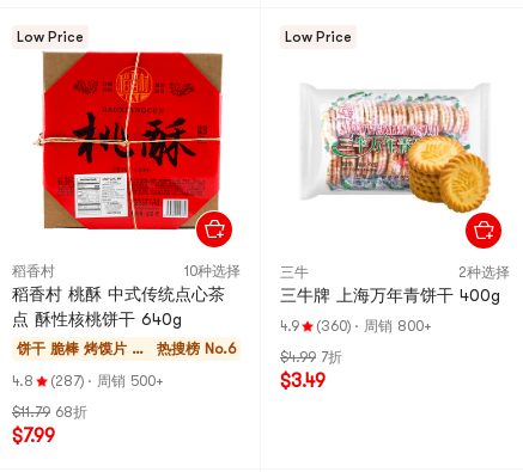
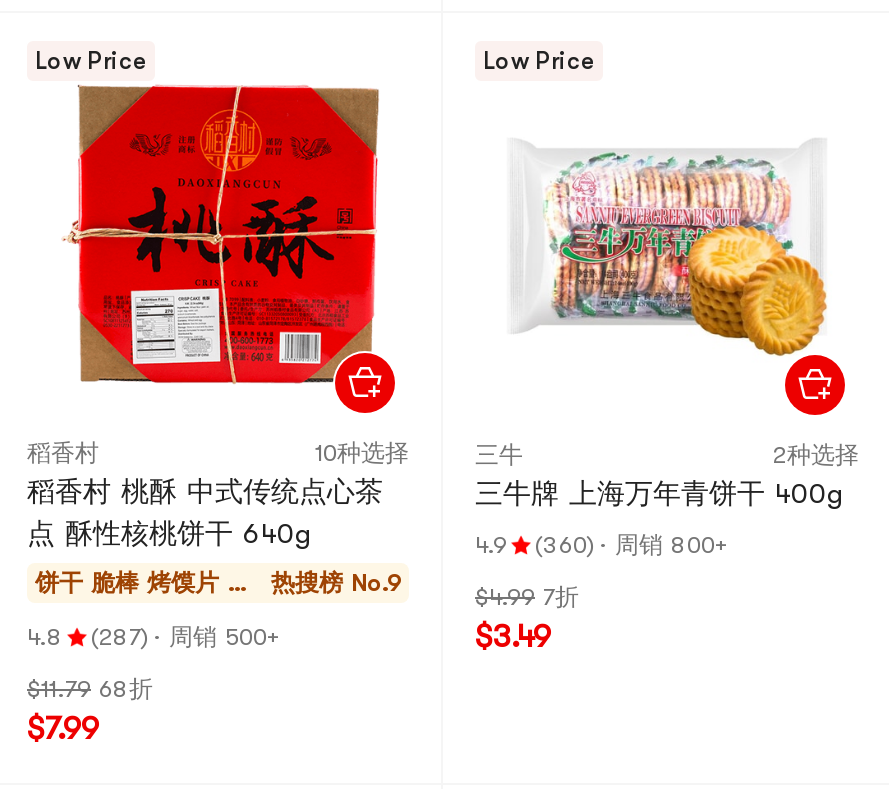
- 热搜榜 No.6
+ 热搜榜 No.9
